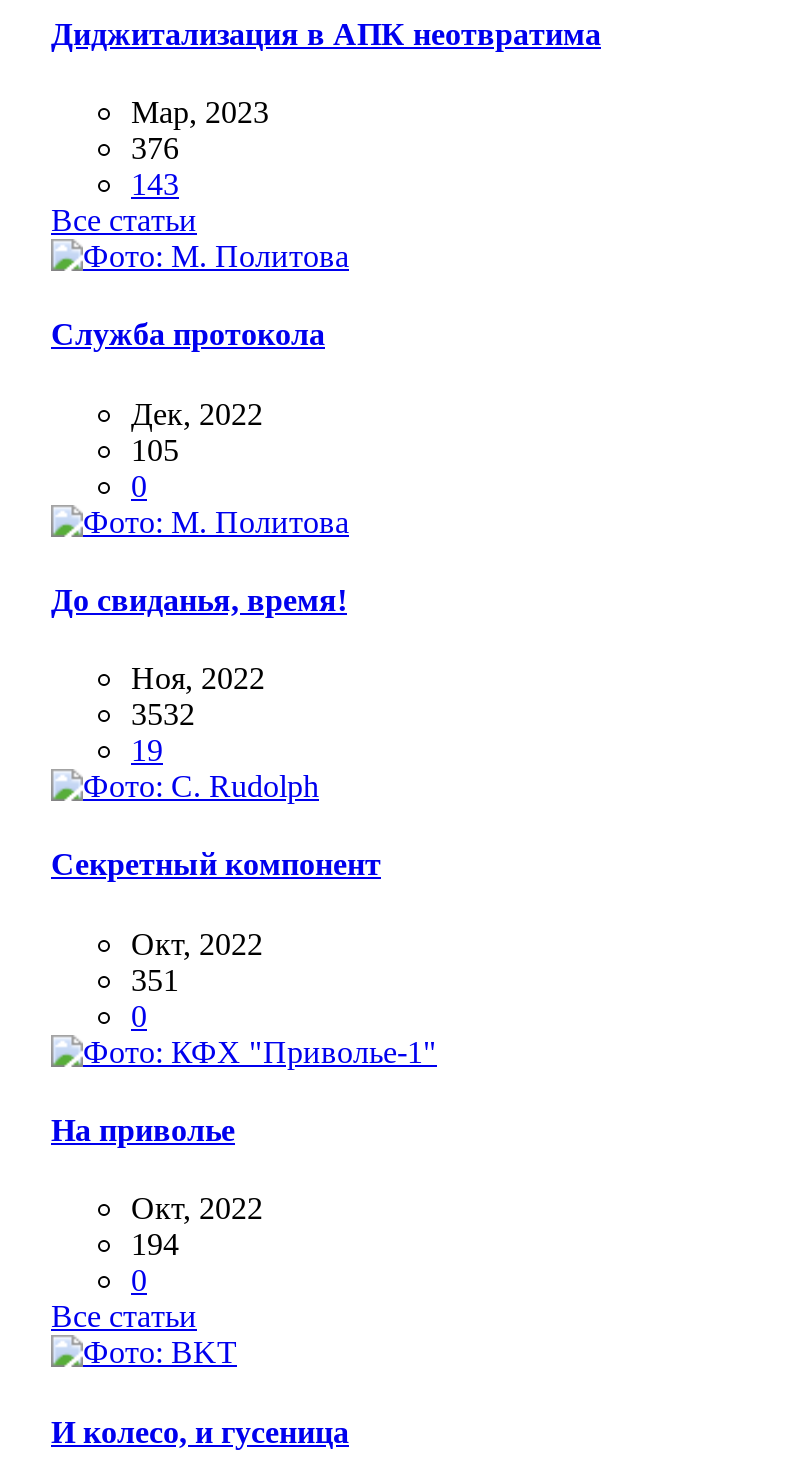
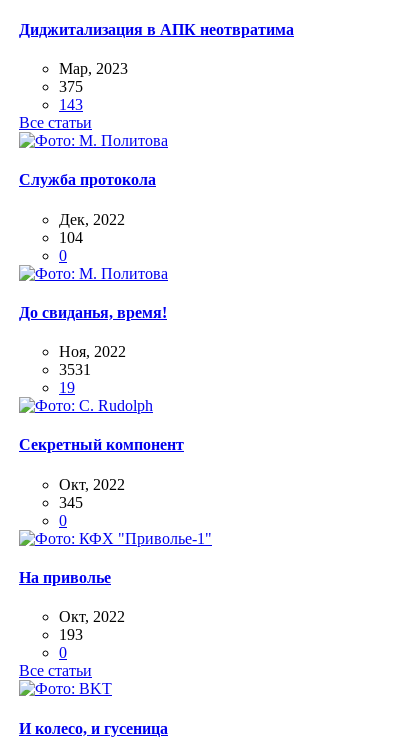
- 376
+ 375

- 105
+ 104

- 3532
+ 3531

- 351
+ 345

- 194
+ 193
